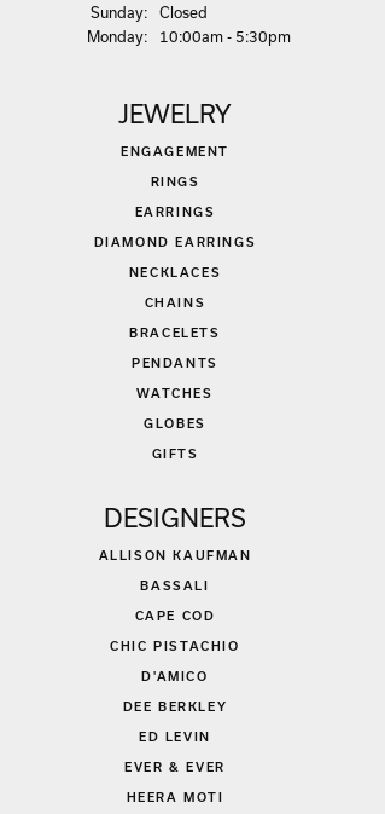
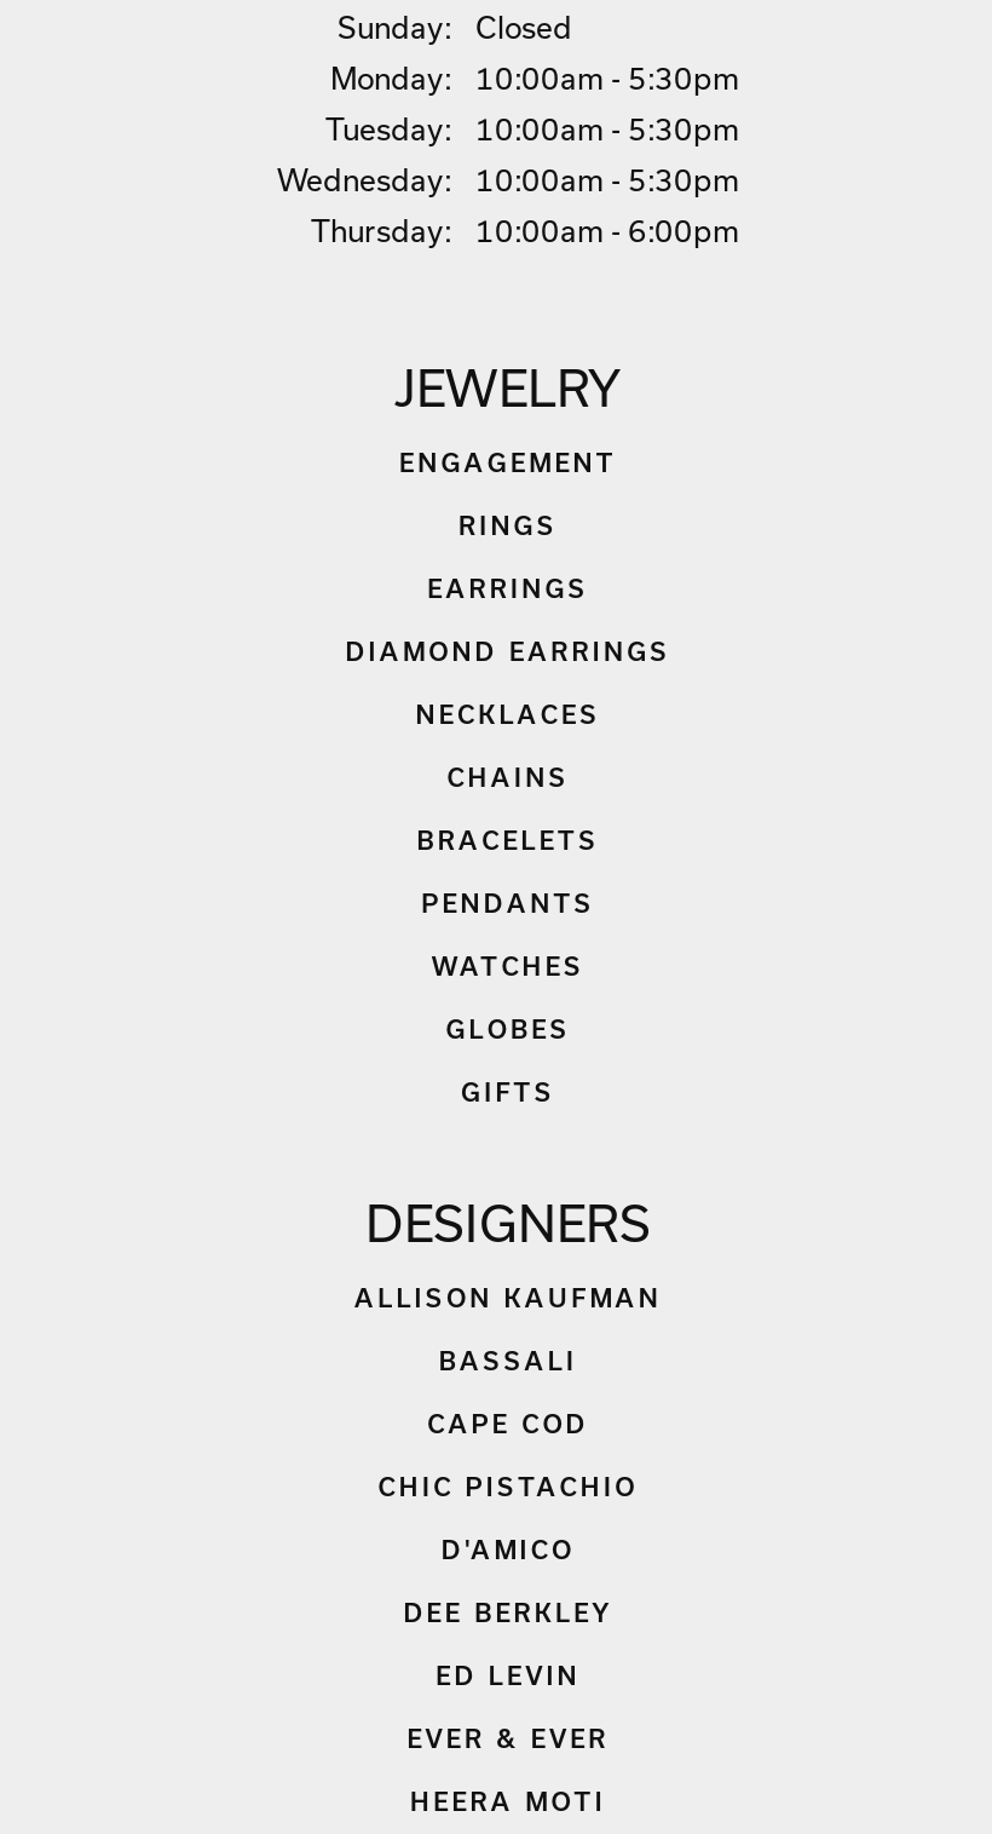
+ Tuesday:
+ 10:00am - 5:30pm
+ Wednesday:
+ 10:00am - 5:30pm
+ Thu rsday:
+ 10:00am - 6:00pm
